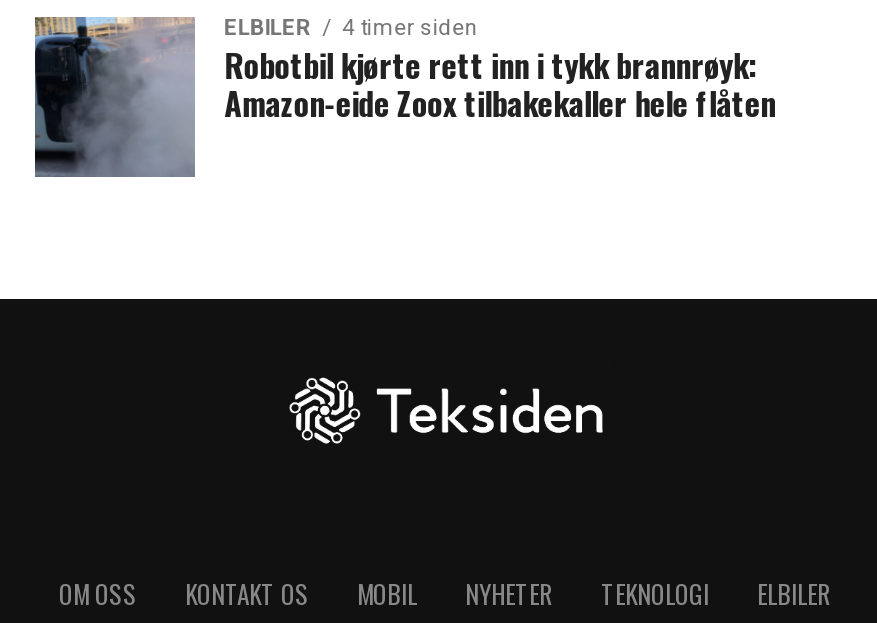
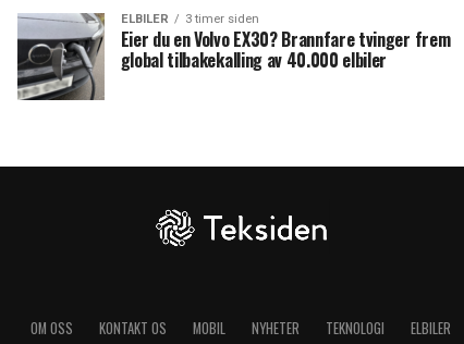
- [image]
- 4 timer siden
- Robotbil kjørte rett inn i tykk brannrøyk:
- Amazon-eide Zoox tilbakekaller hele flåten
+ [image]
+ 3 timer siden
+ Eier du en Volvo EX30? Brannfare tvinger frem
+ global tilbakekalling av 40.000 elbiler
